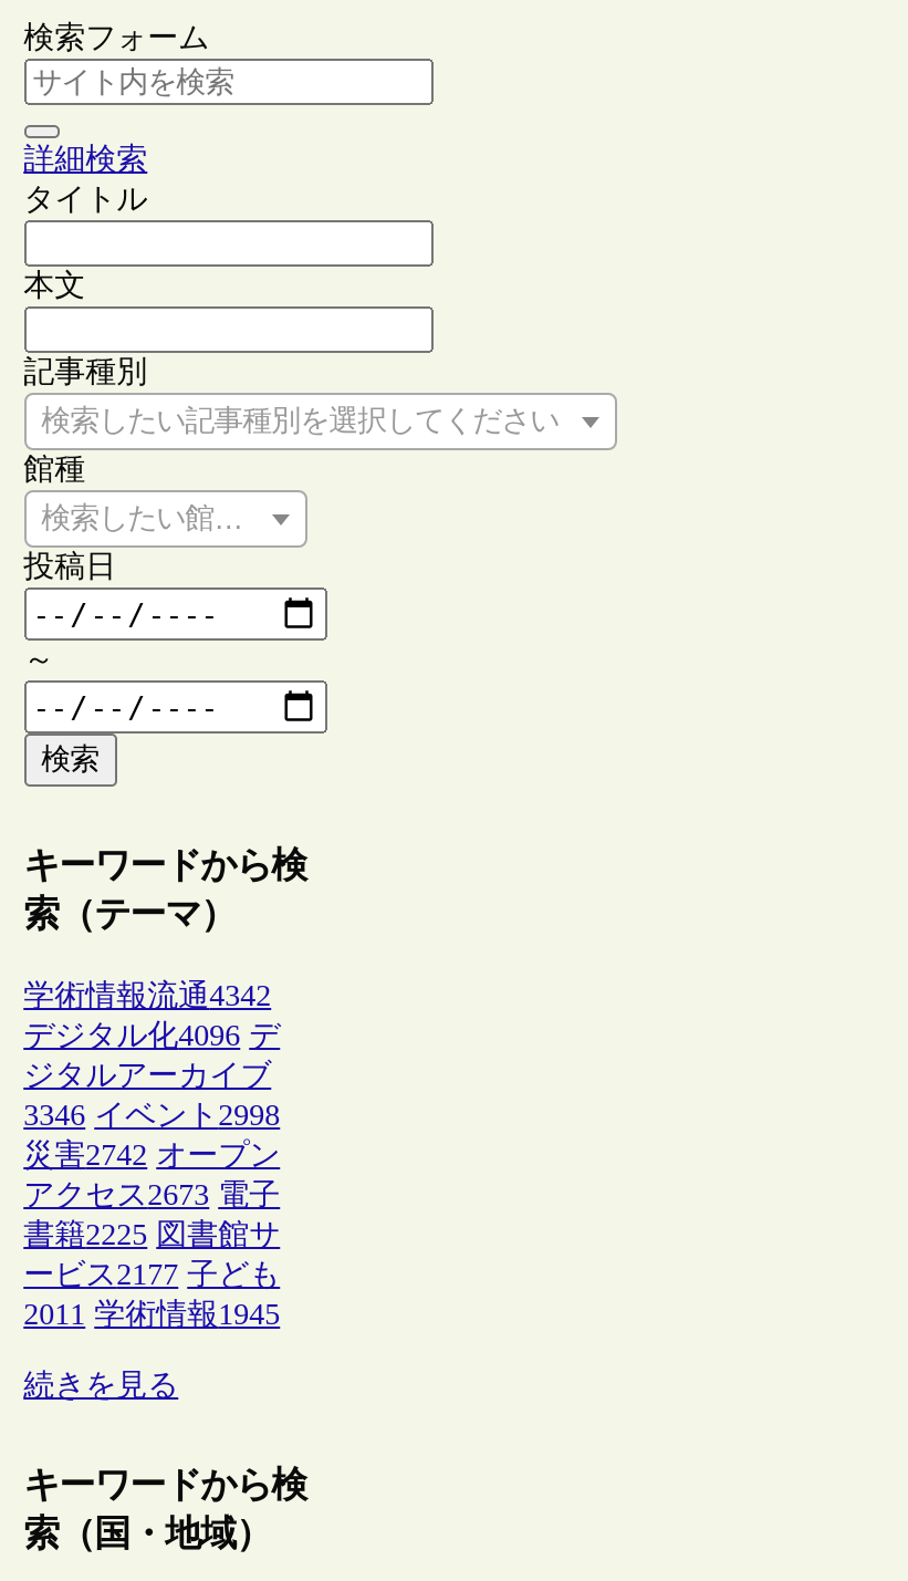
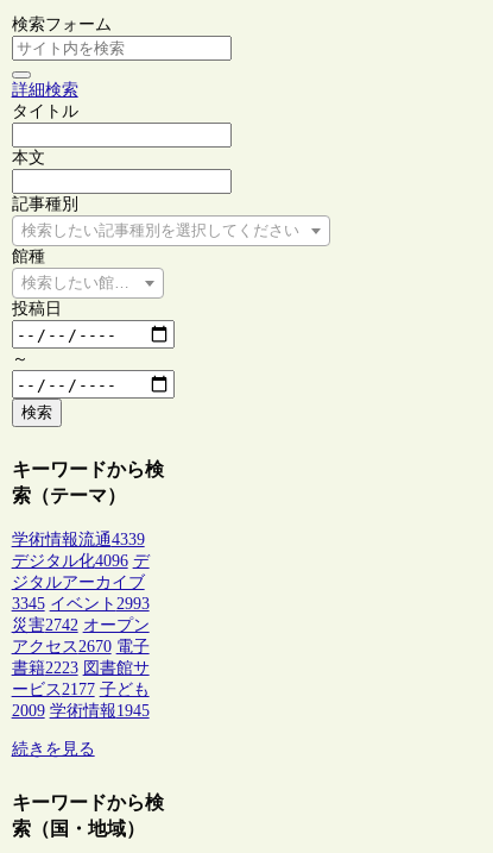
- 学術情報流通4342
+ 学術情報流通4339

- 3346 イベント2998
+ 3345 イベント2993

- アクセス2673 電子
+ アクセス2670 電子

- 書籍2225 図書館サ
+ 書籍2223 図書館サ

- 2011 学術情報1945
+ 2009 学術情報1945
